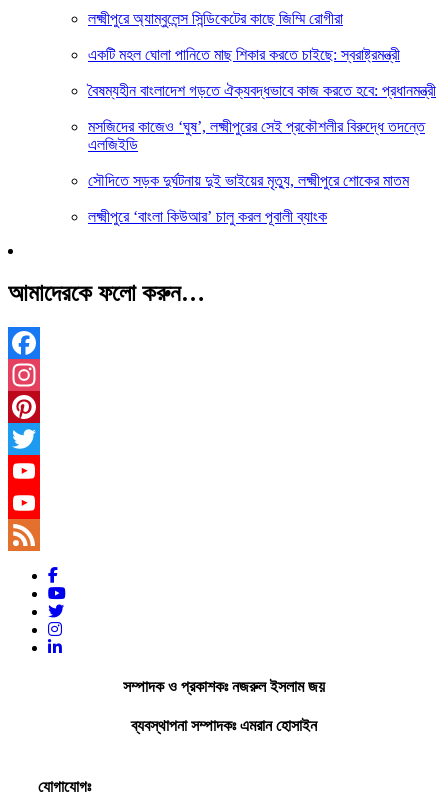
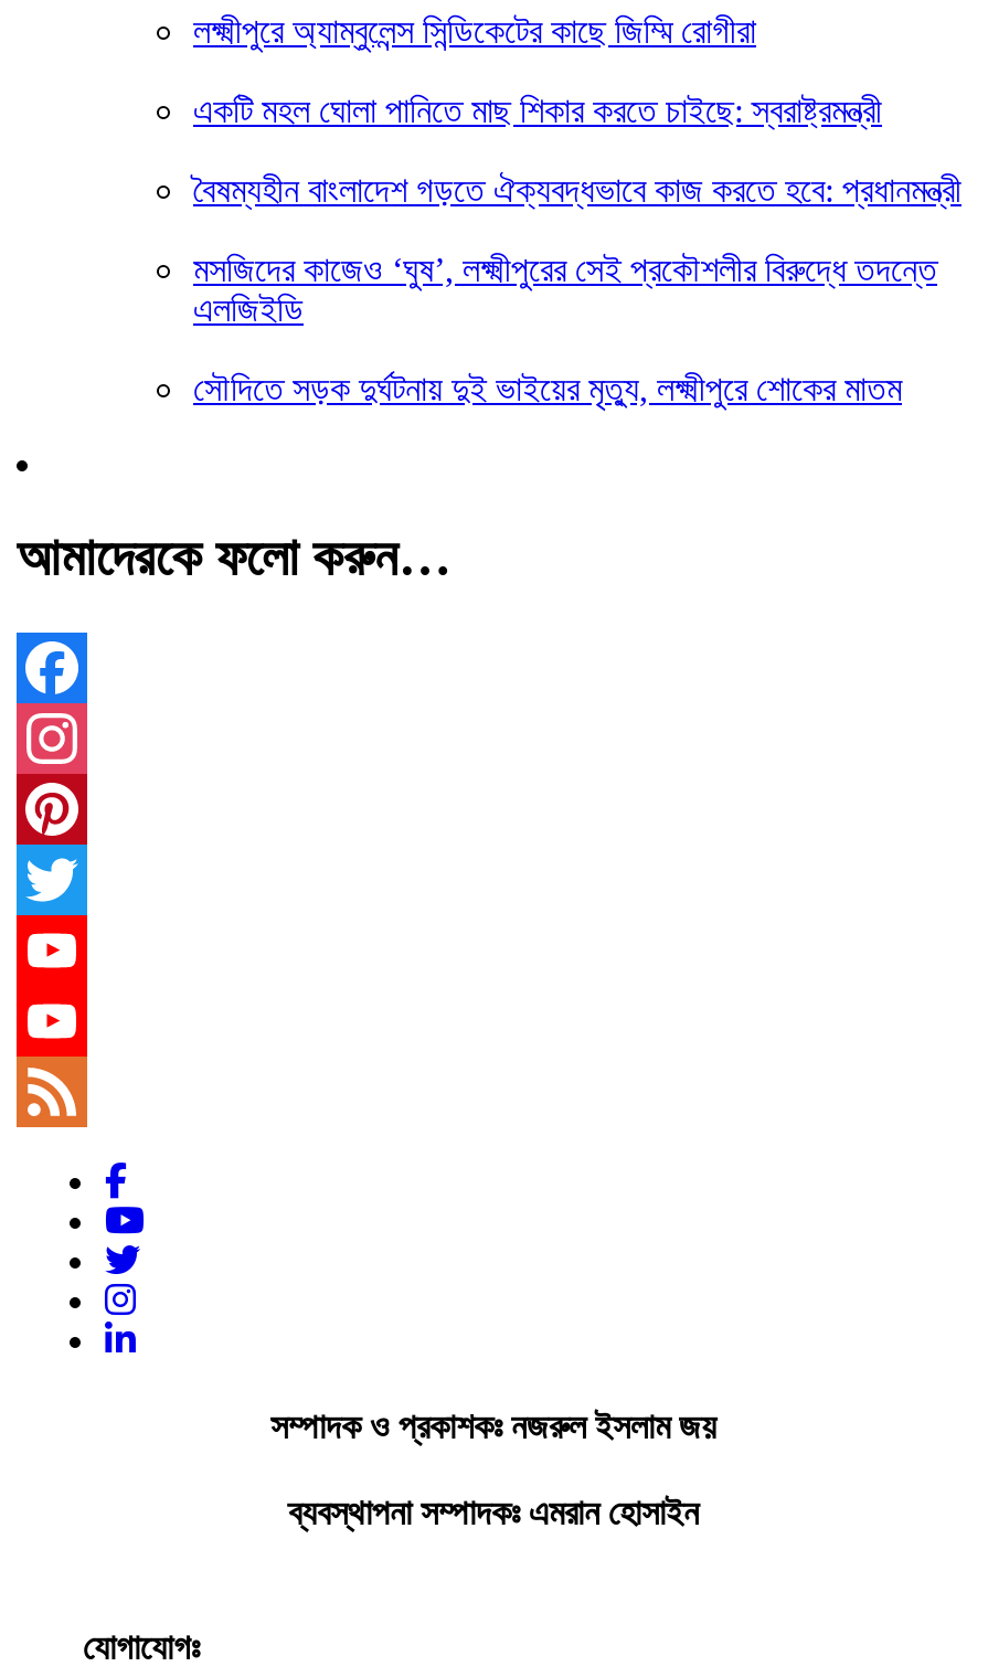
- লক্ষ্মীপুরে ‘বাংলা কিউআর’ চালু করল পূবালী ব্যাংক
